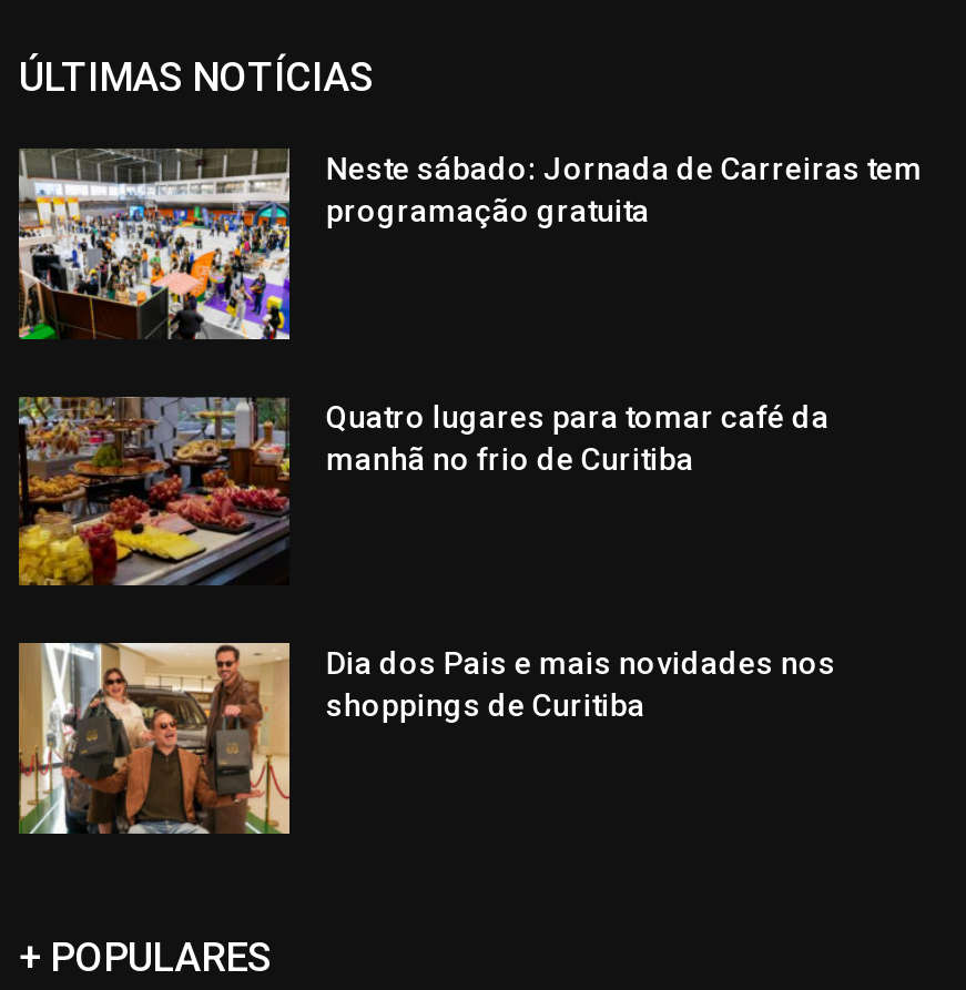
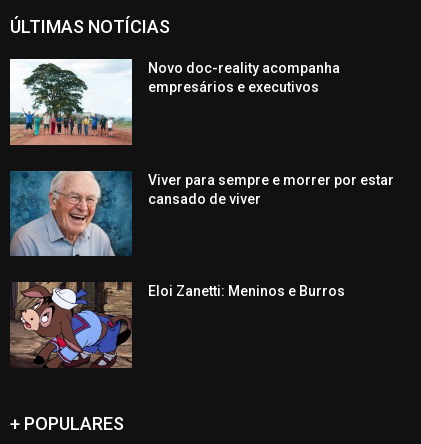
- [image]
- Neste sábado: Jornada de Carreiras tem
- programação gratuita
+ [image]
+ Novo doc-reality acompanha
+ empresários e executivos

- [image]
- Quatro lugares para tomar café da
- manhã no frio de Curitiba
+ [image]
+ Viver para sempre e morrer por estar
+ cansado de viver

- [image]
- Dia dos Pais e mais novidades nos
- shoppings de Curitiba
+ [image]
+ Eloi Zanetti: Meninos e Burros
